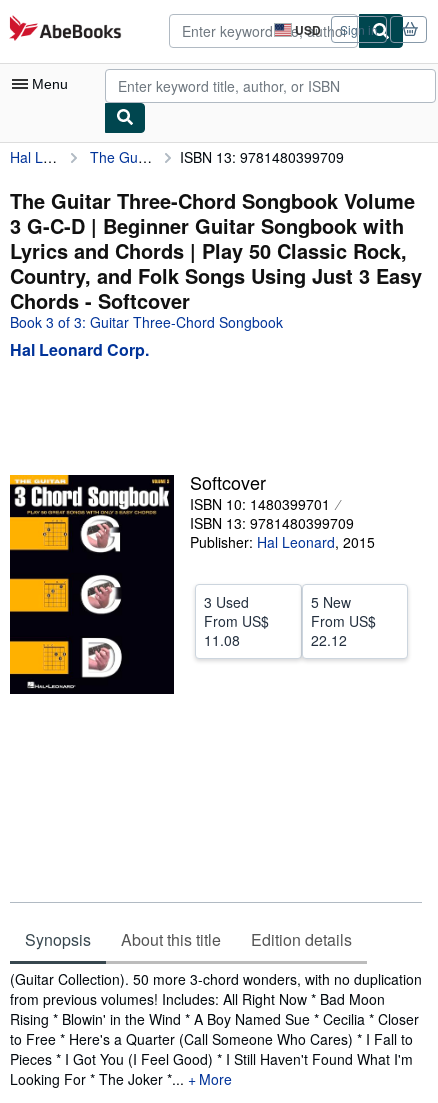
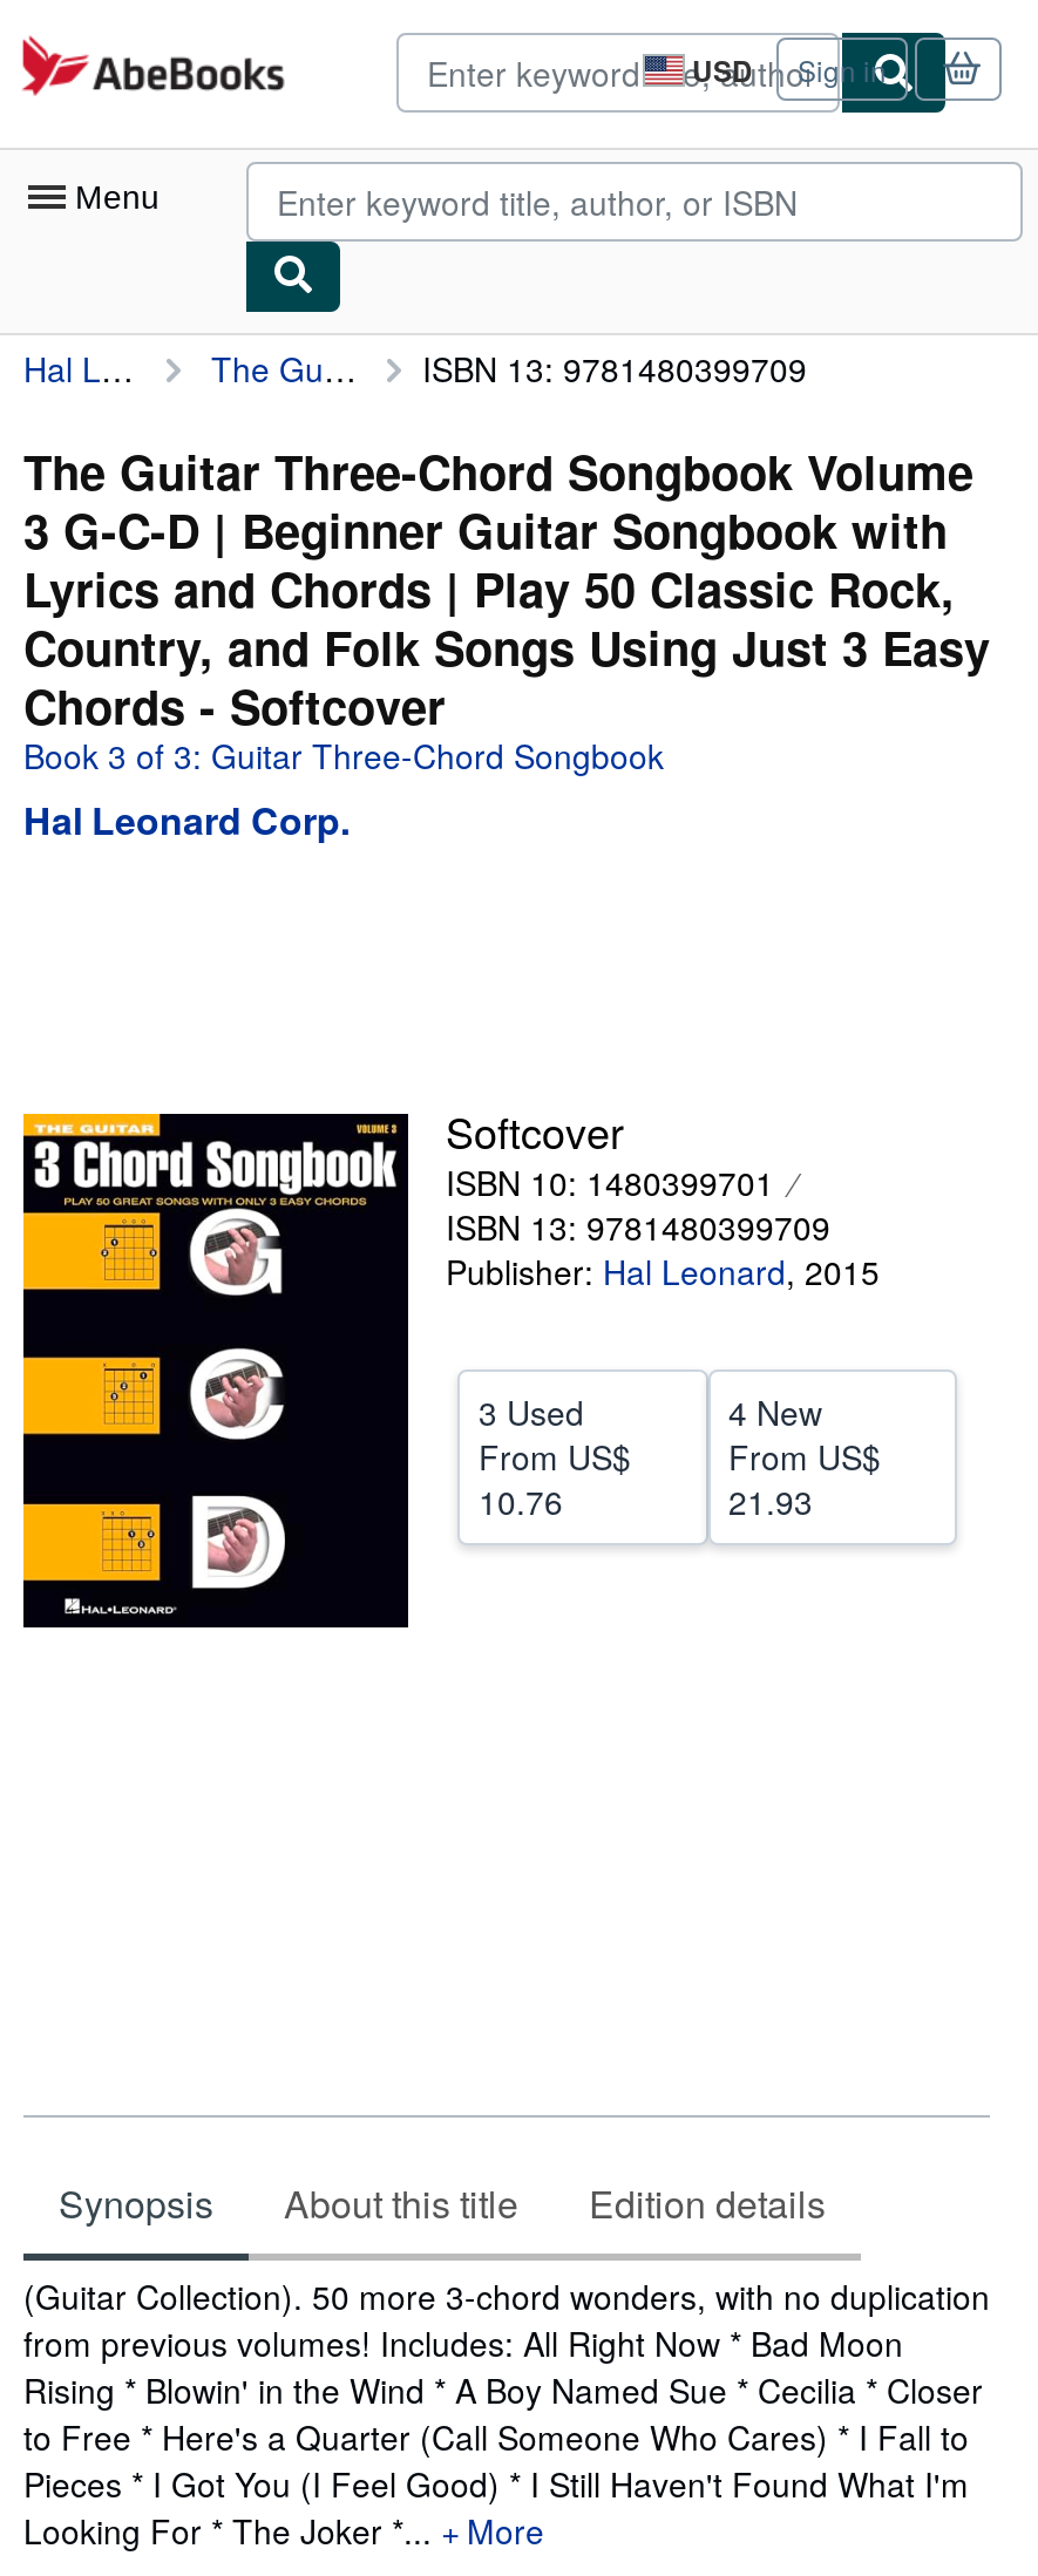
- 5 New
+ 4 New

- 11.08
+ 10.76

- 22.12
+ 21.93
